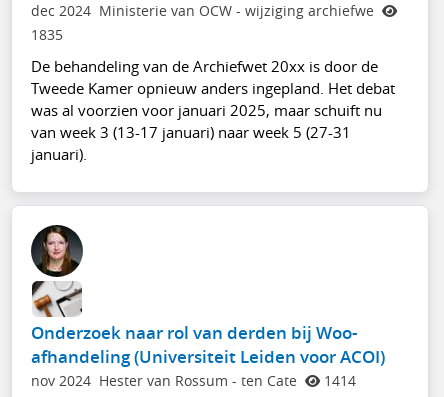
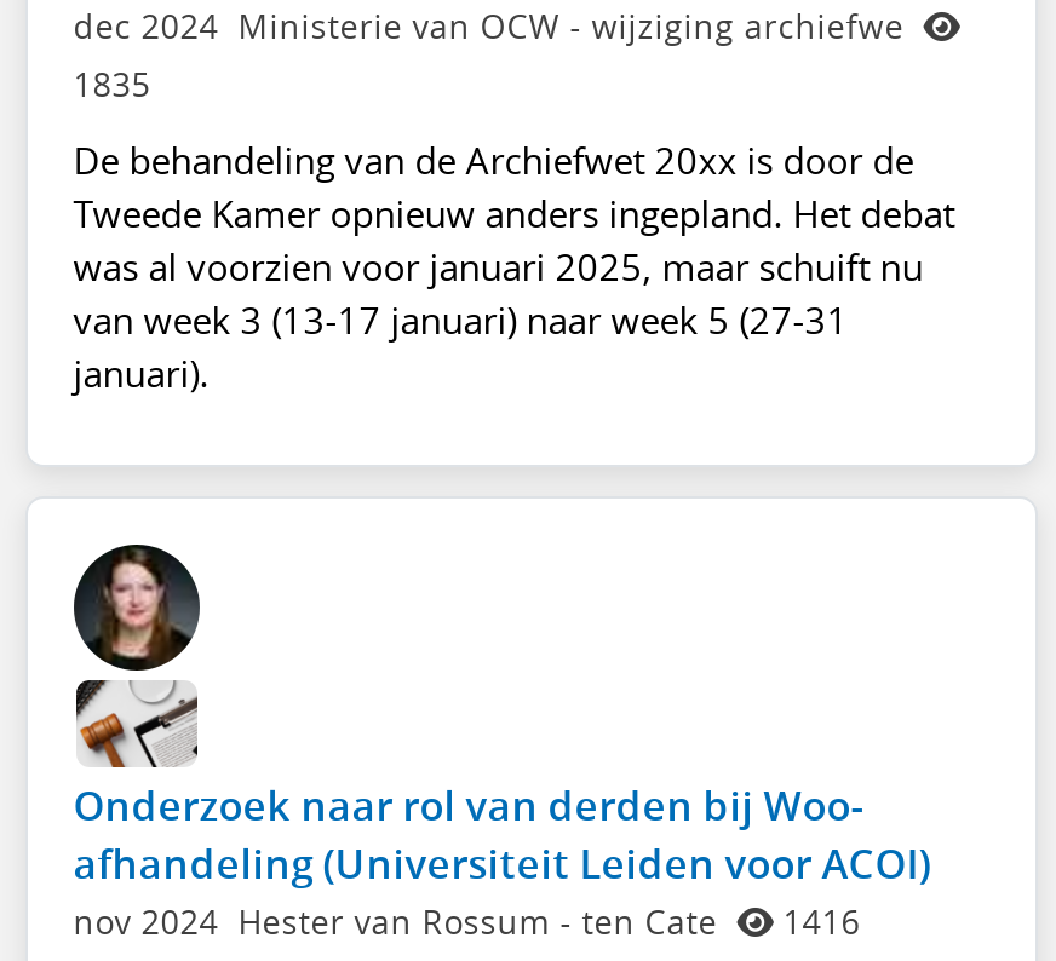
- nov 2024 Hester van Rossum - ten Cate 1414
+ nov 2024 Hester van Rossum - ten Cate 1416
